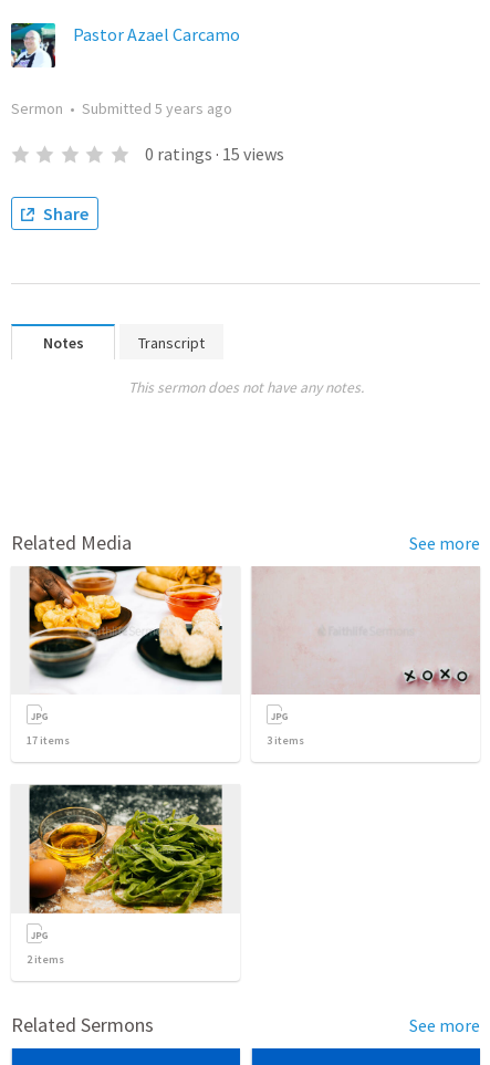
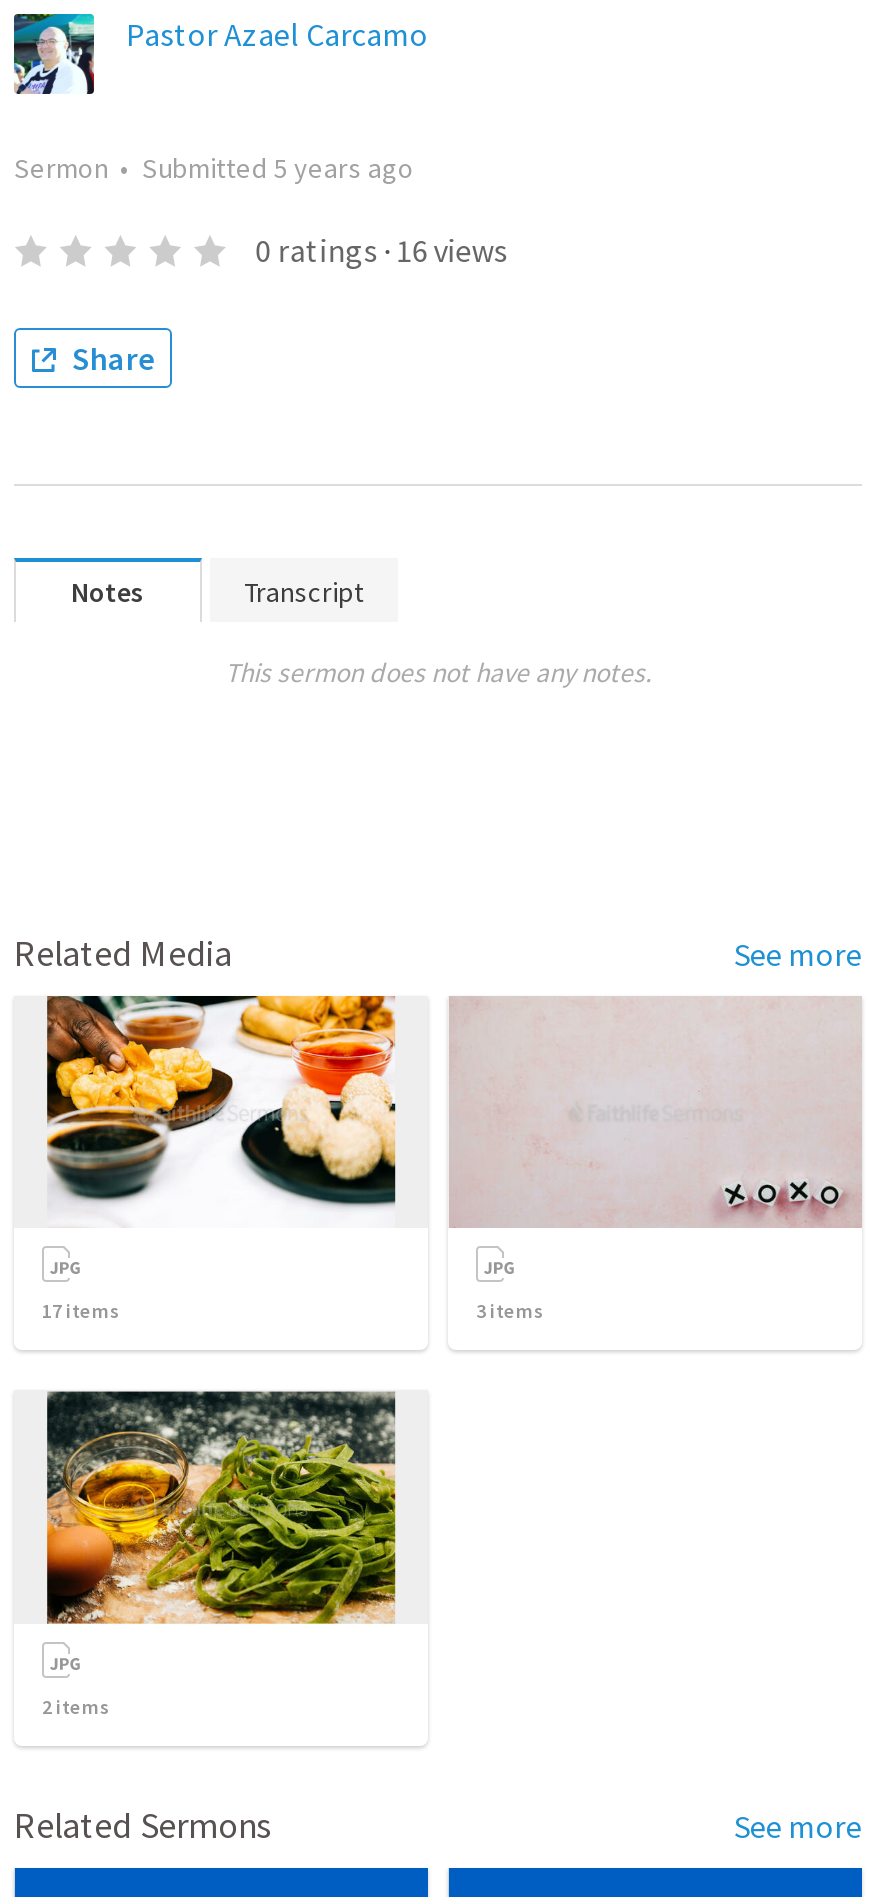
- 0 ratings · 15 views
+ 0 ratings · 16 views
